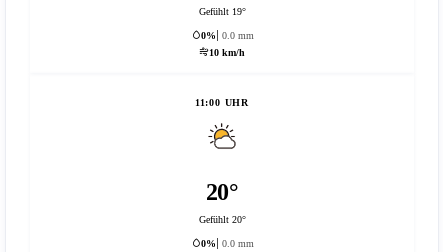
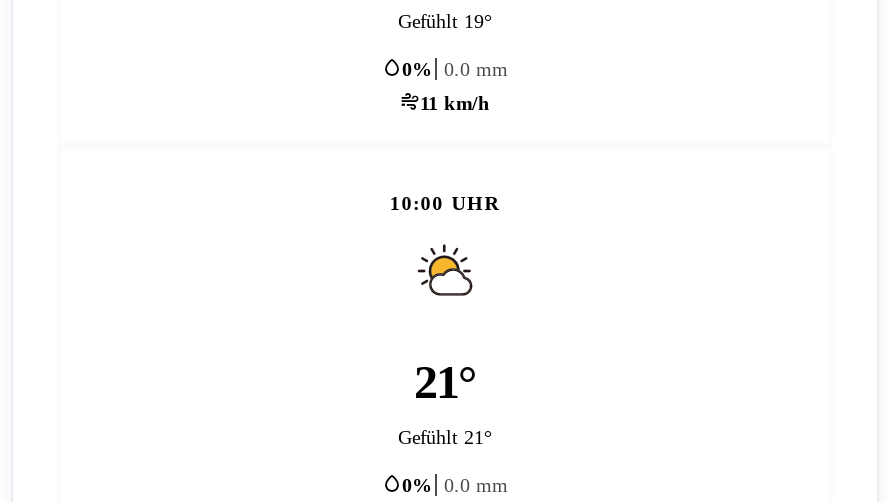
- 10 km/h
+ 11 km/h

- 11:00 UHR
+ 10:00 UHR

- 20°
+ 21°

- Gefühlt 20°
+ Gefühlt 21°
